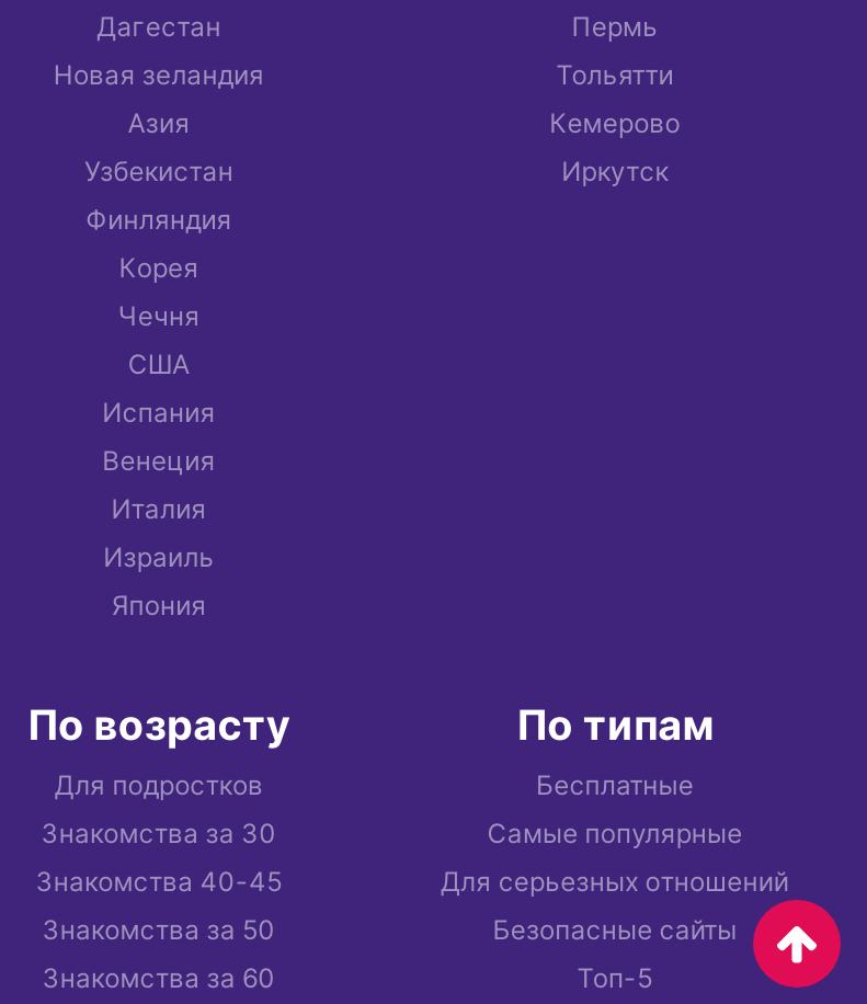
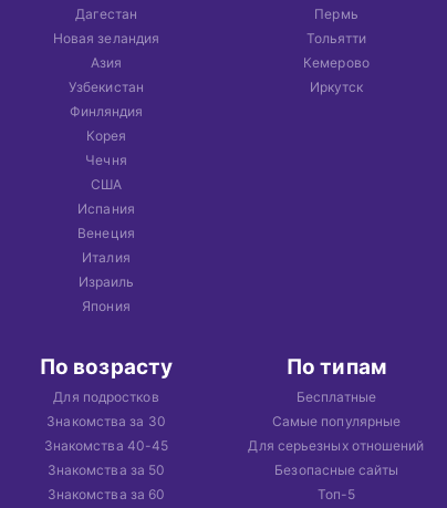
- [image]
